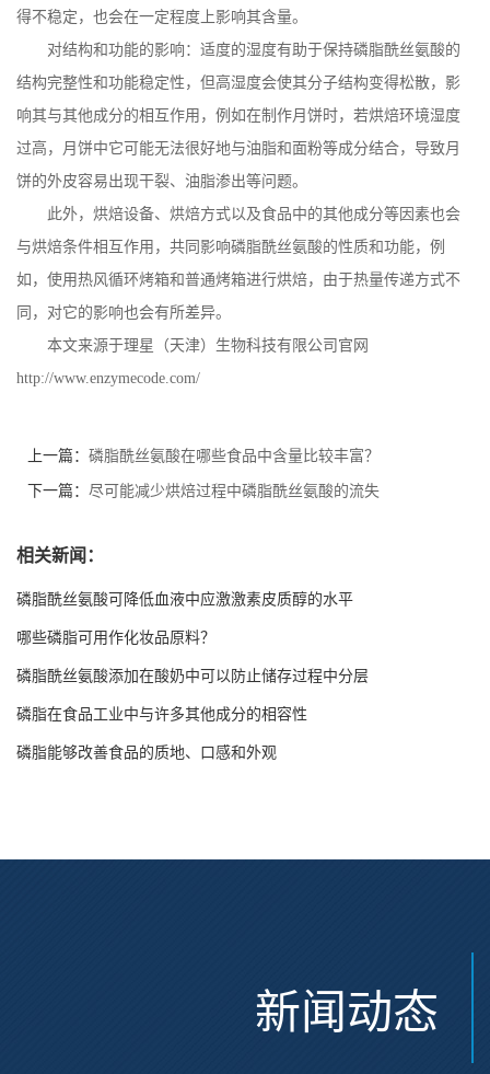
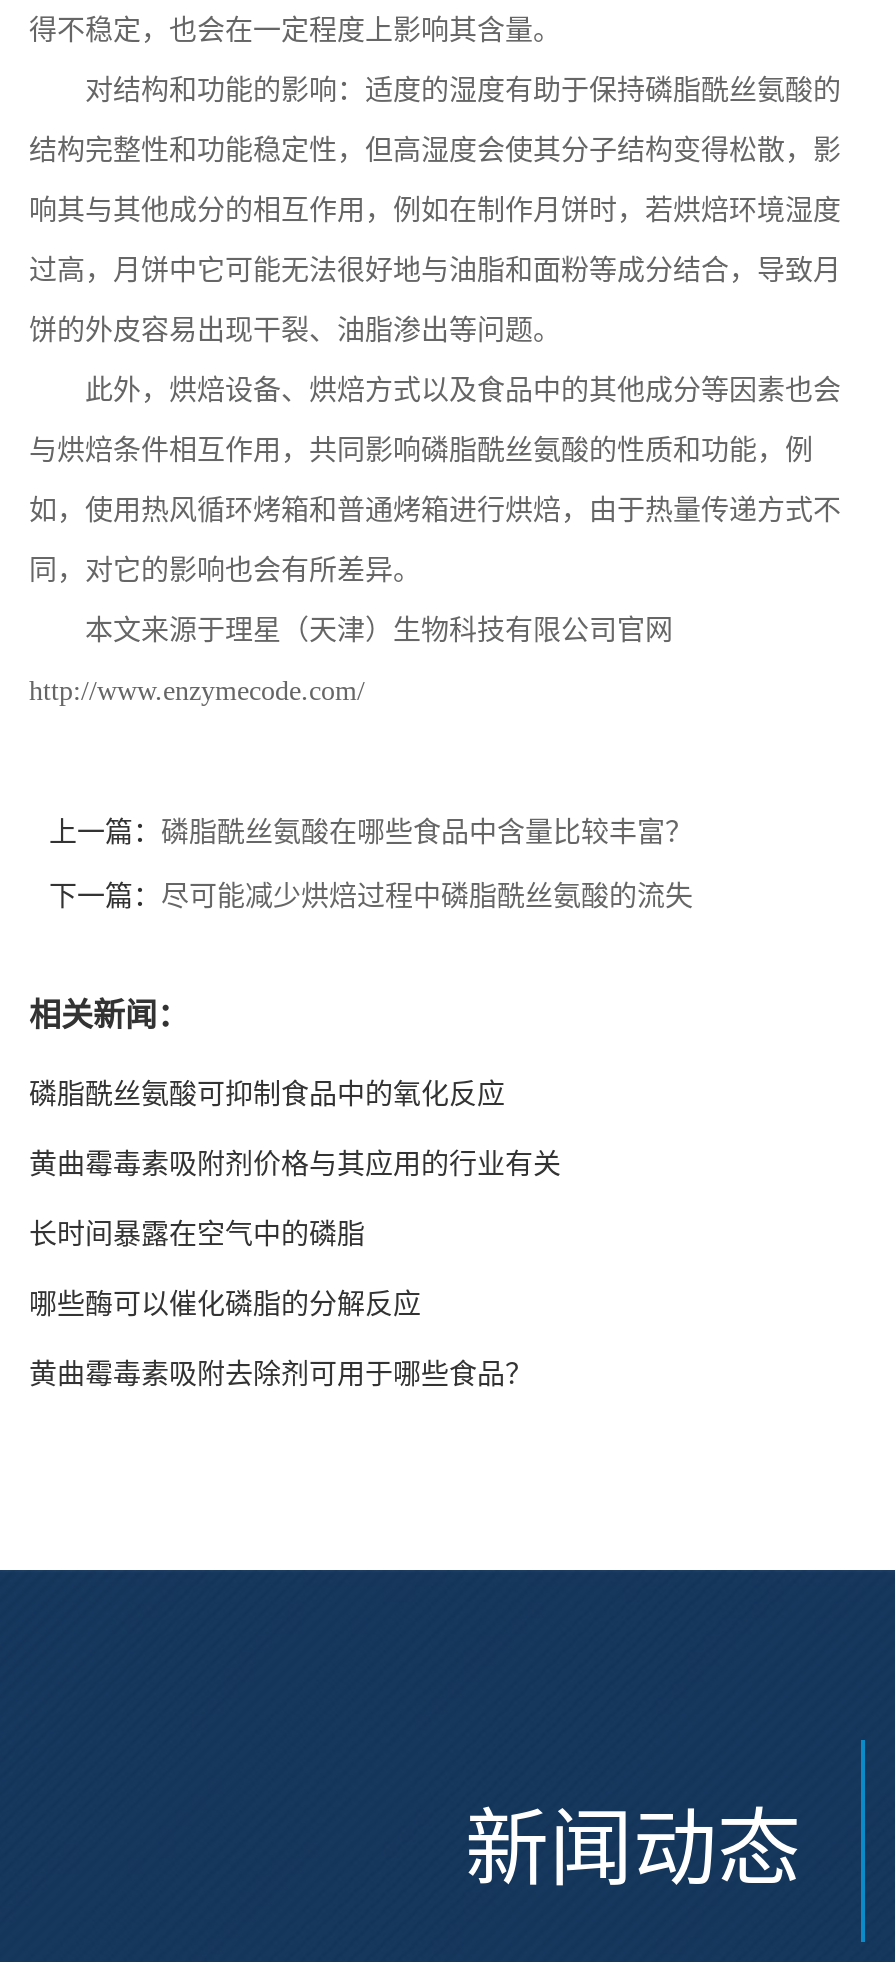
- 磷脂酰丝氨酸可降低血液中应激激素皮质醇的水平
+ 磷脂酰丝氨酸可抑制食品中的氧化反应

- 哪些磷脂可用作化妆品原料？
+ 黄曲霉毒素吸附剂价格与其应用的行业有关

- 磷脂酰丝氨酸添加在酸奶中可以防止储存过程中分层
+ 长时间暴露在空气中的磷脂

- 磷脂在食品工业中与许多其他成分的相容性
+ 哪些酶可以催化磷脂的分解反应

- 磷脂能够改善食品的质地、口感和外观
+ 黄曲霉毒素吸附去除剂可用于哪些食品？
